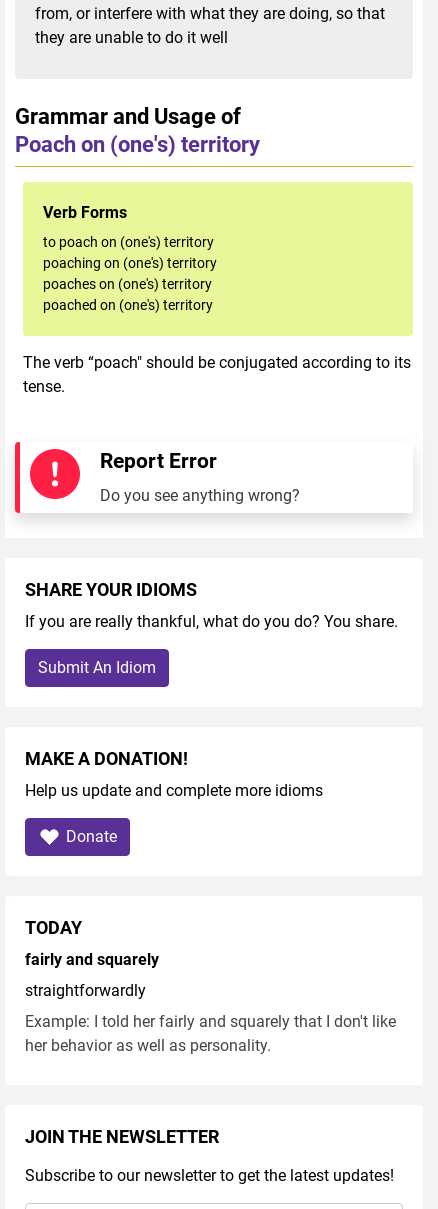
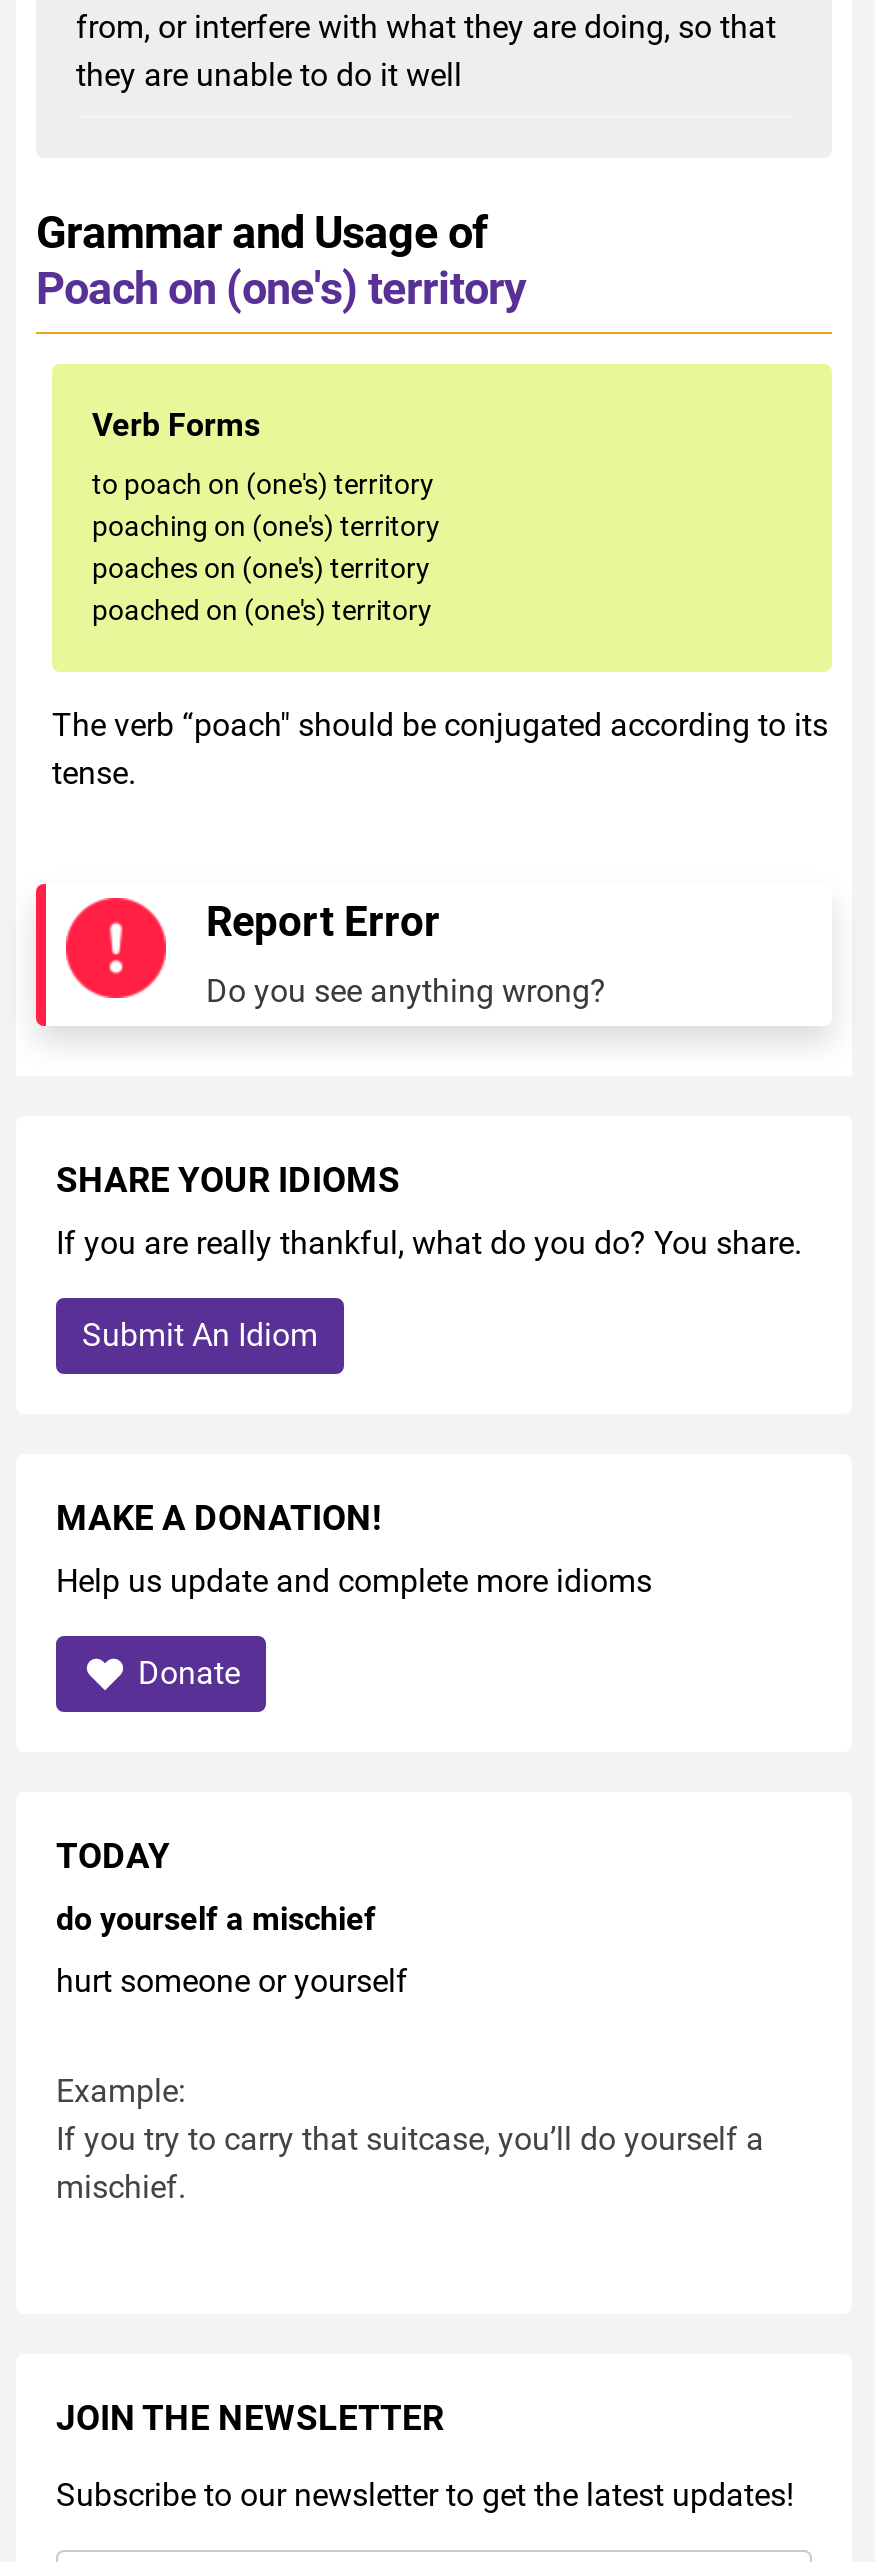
- fairly and squarely
+ do yourself a mischief

- straightforwardly
+ hurt someone or yourself

- Example: I told her fairly and squarely that I don't like
- her behavior as well as personality.
+ Example:
+ If you try to carry that suitcase, you’ll do yourself a
+ mischief.
